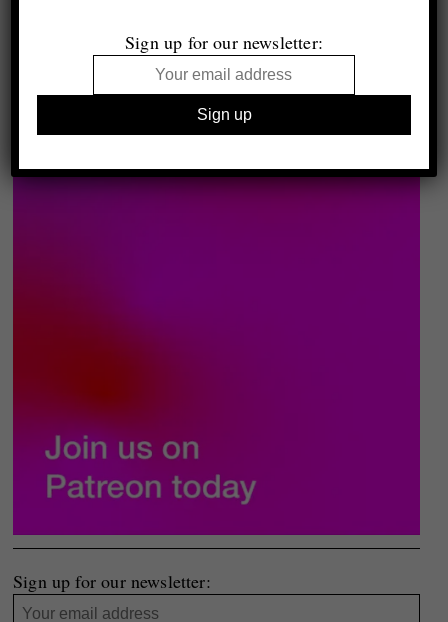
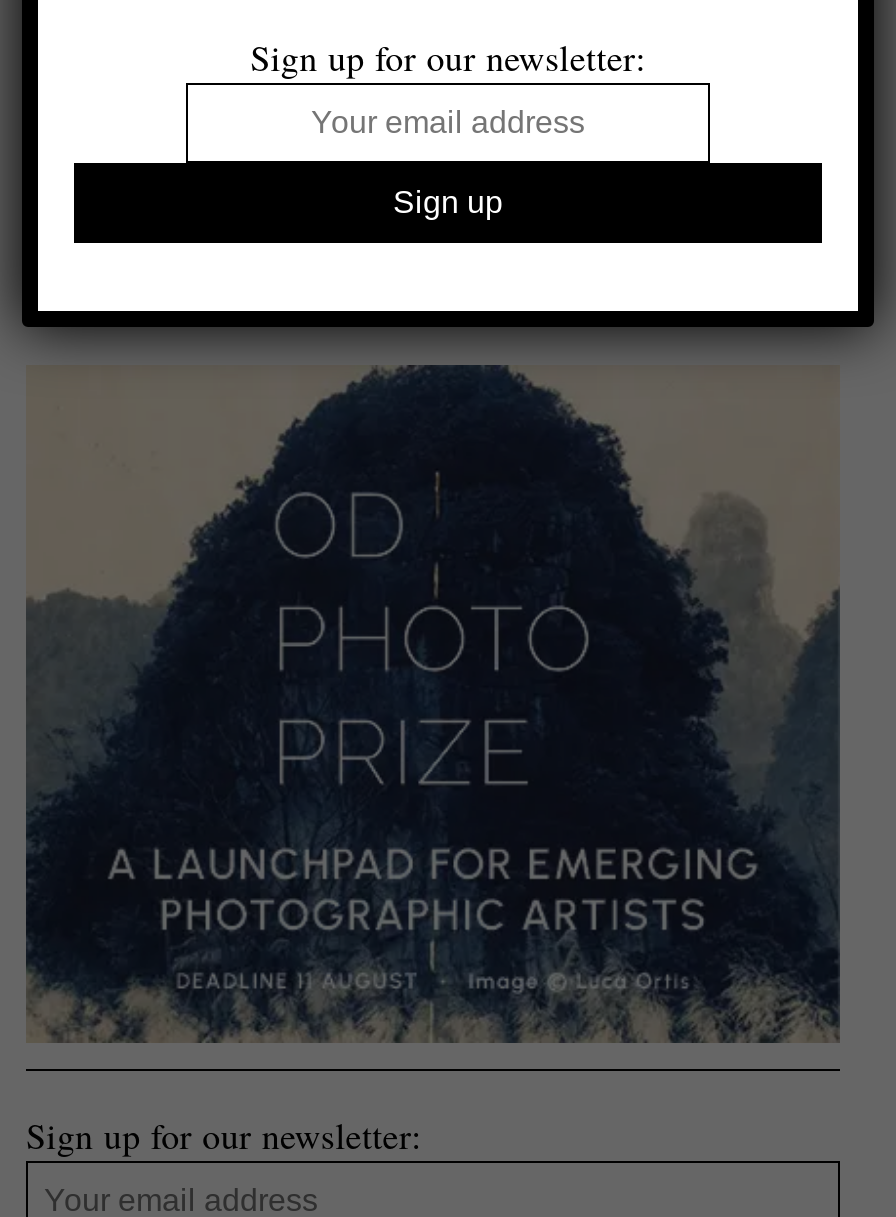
- [image]
+ [image]
